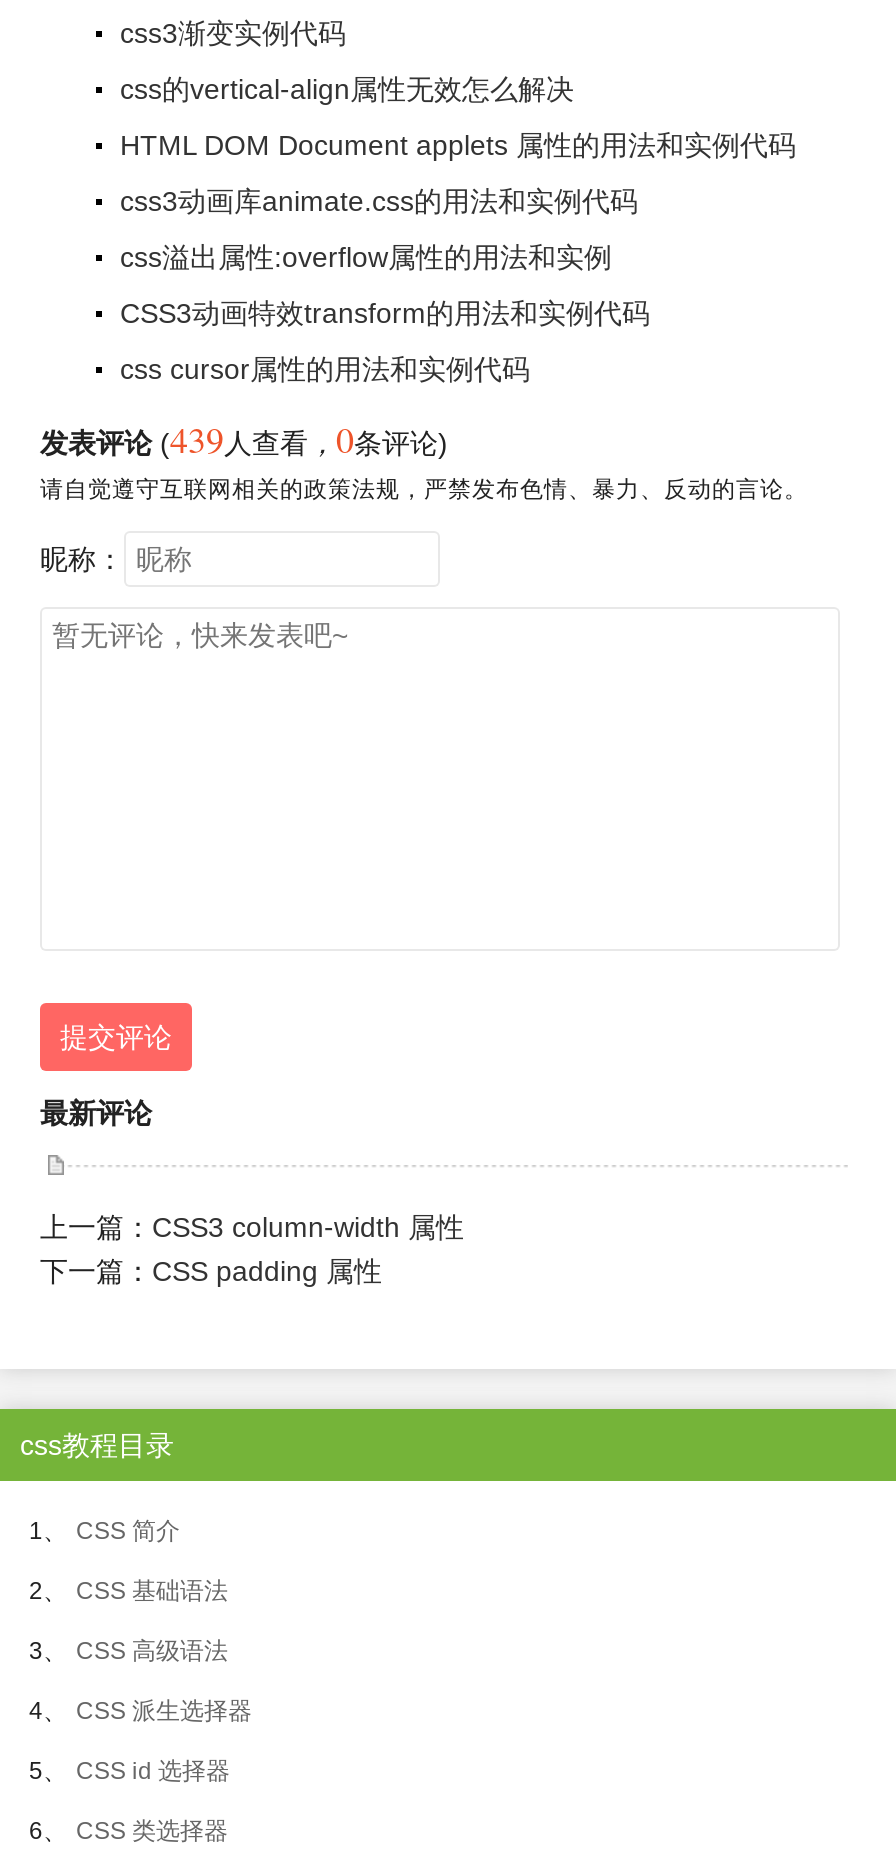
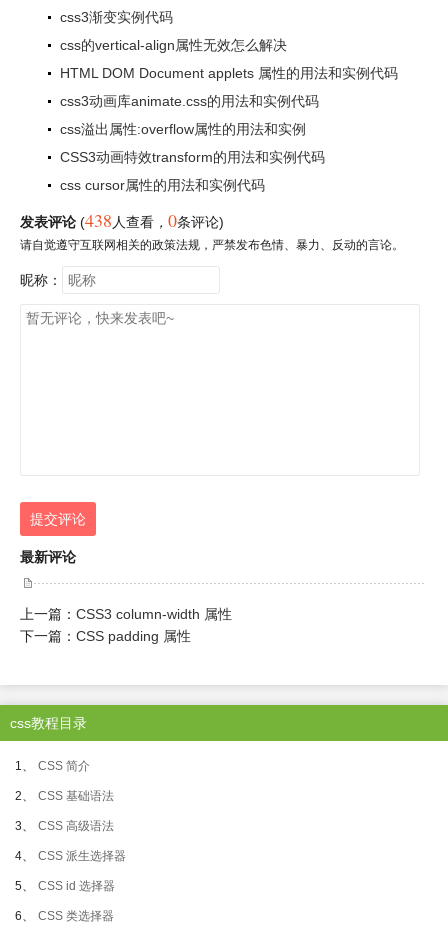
- 发表评论 (439人查看，0条评论)
+ 发表评论 (438人查看，0条评论)
